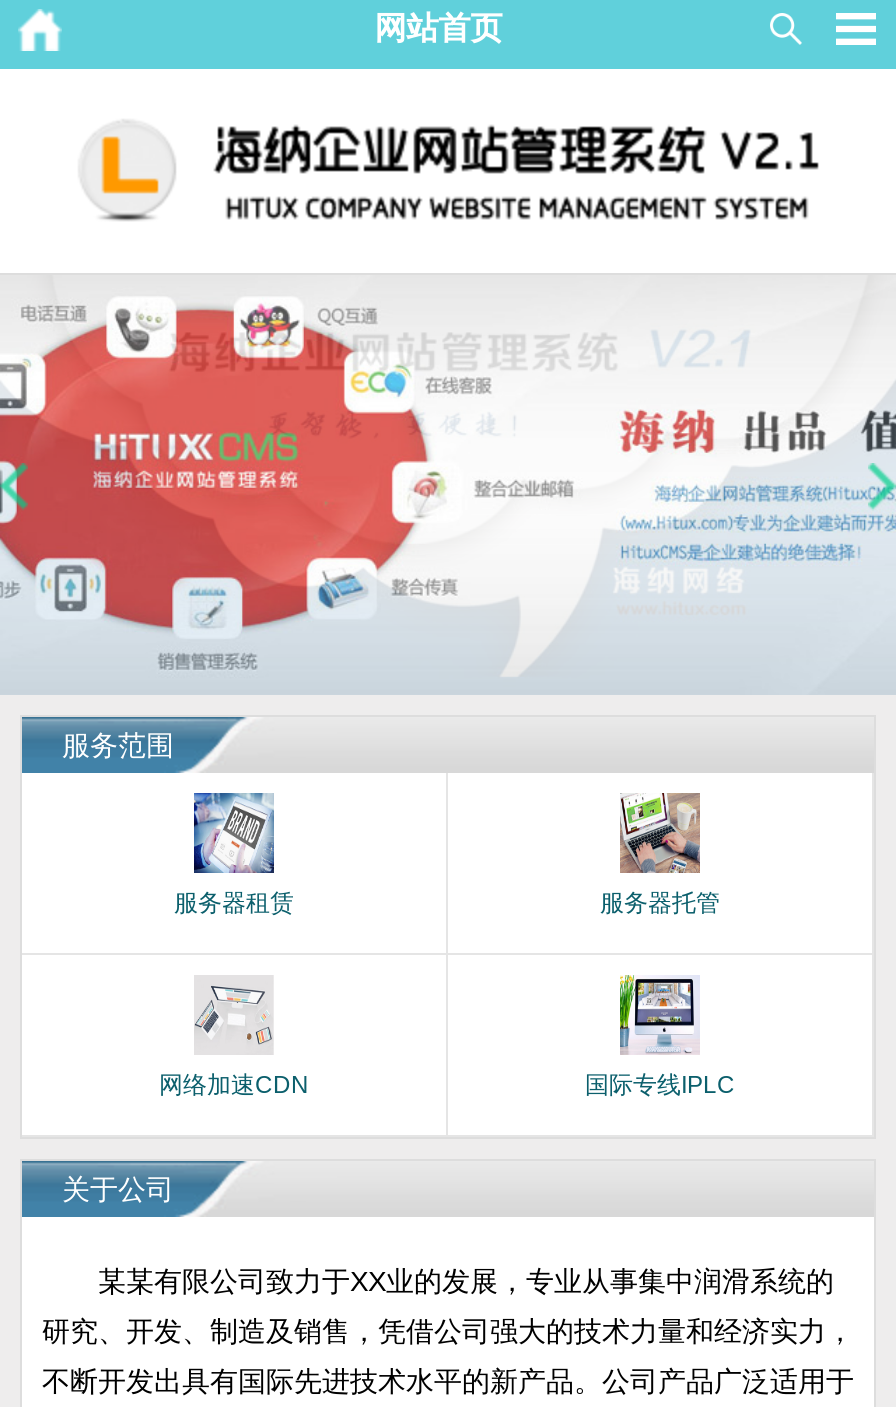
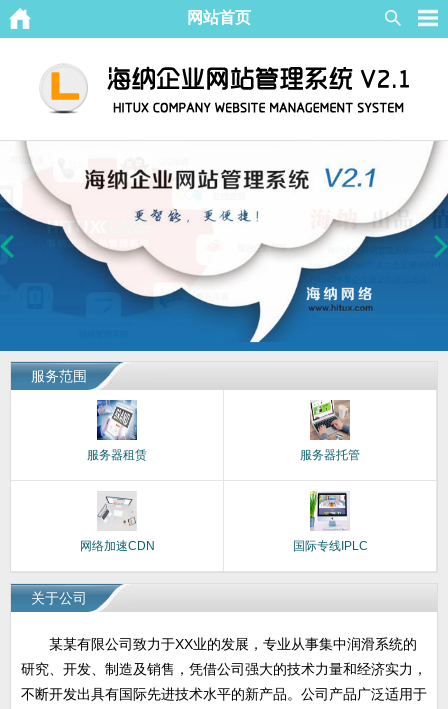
- [image]
+ [image]
